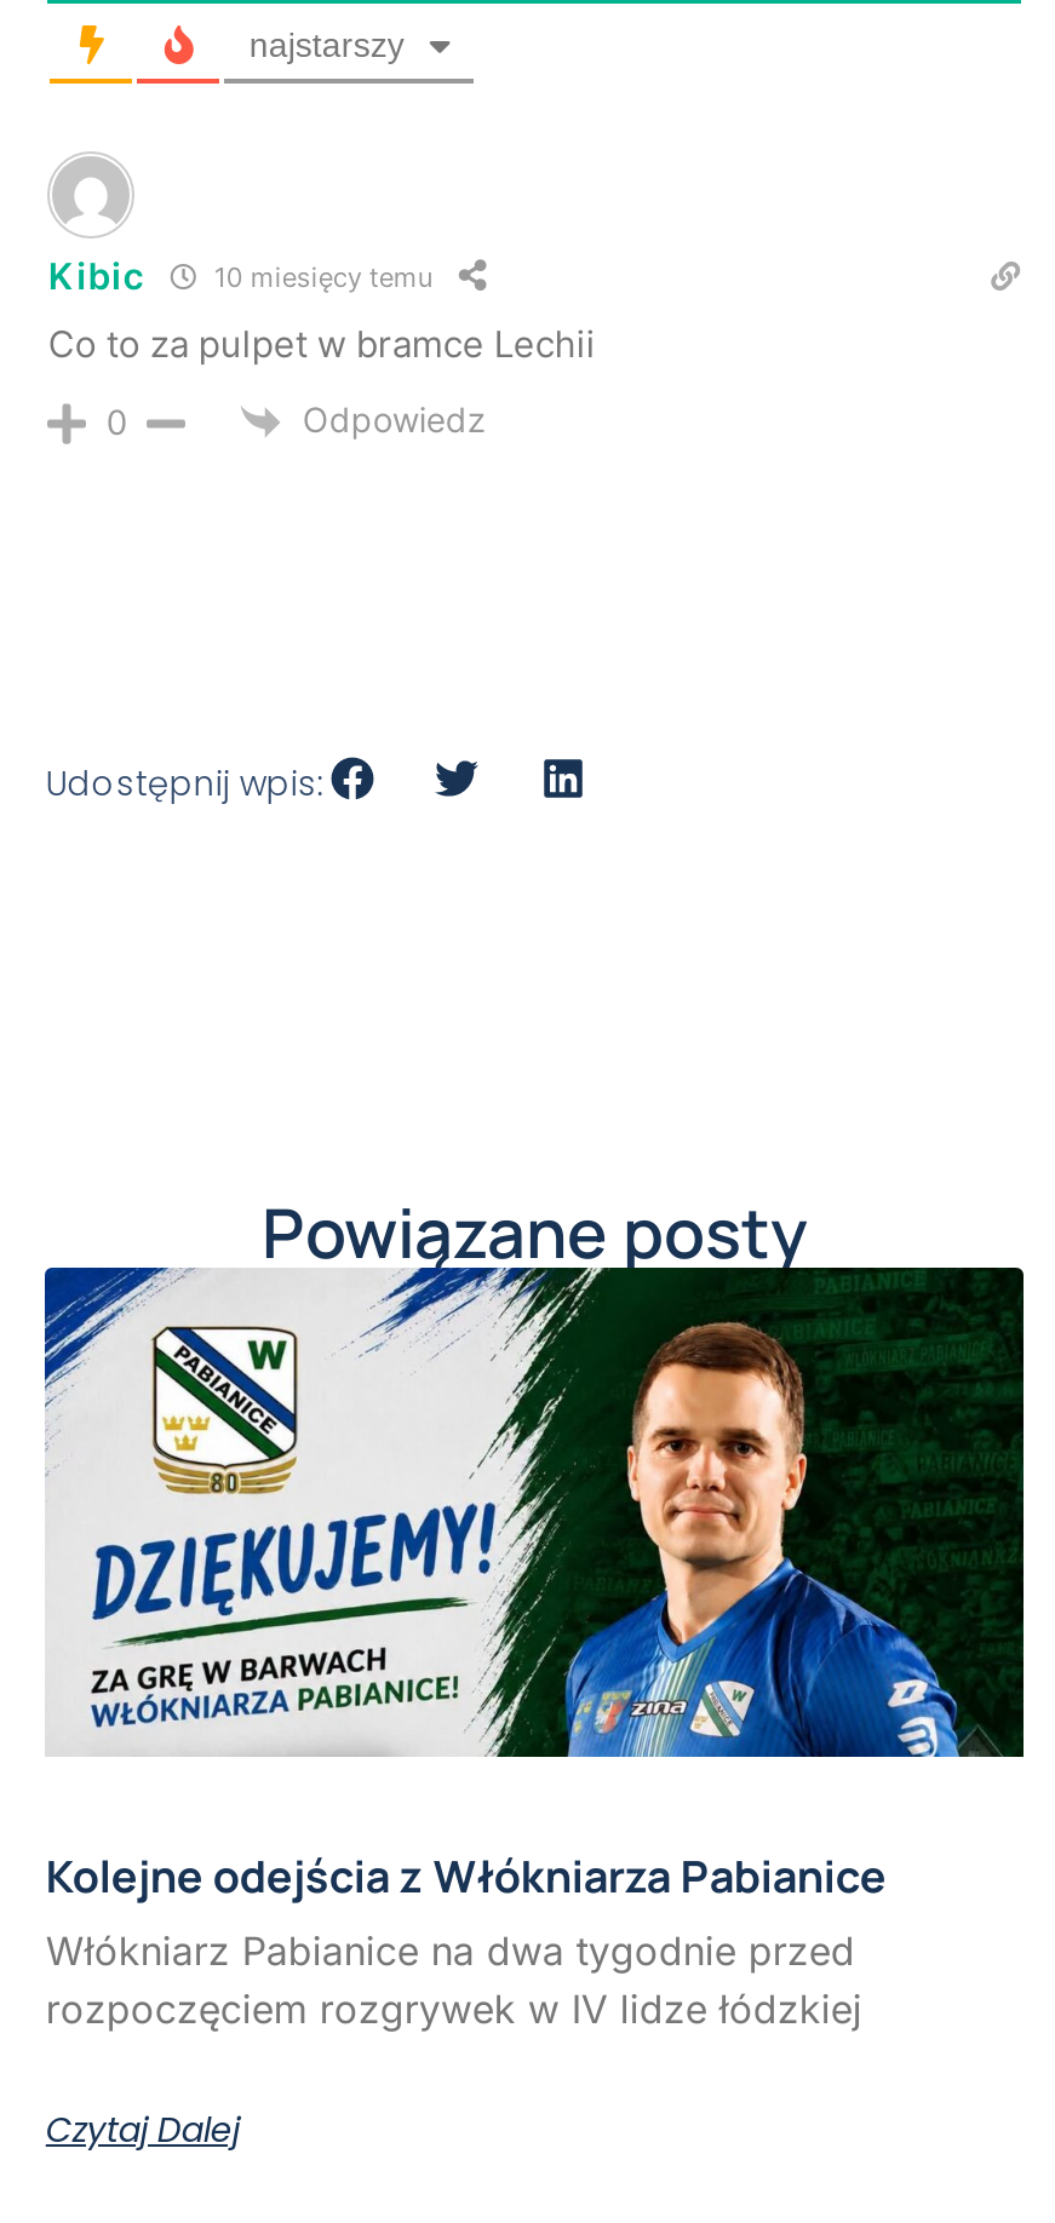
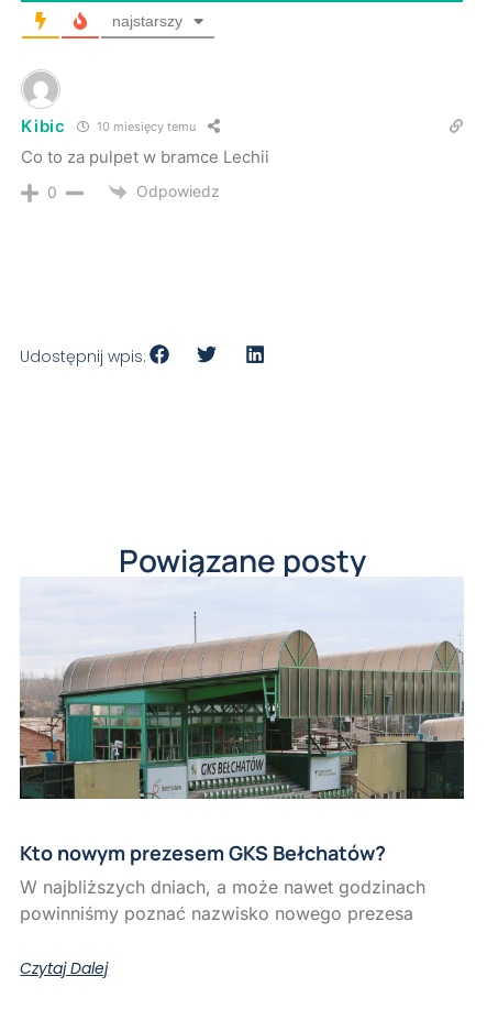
- [image]
- Kolejne odejścia z Włókniarza Pabianice
- Włókniarz Pabianice na dwa tygodnie przed
- rozpoczęciem rozgrywek w IV lidze łódzkiej
+ [image]
+ Kto nowym prezesem GKS Bełchatów?
+ W najbliższych dniach, a może nawet godzinach
+ powinniśmy poznać nazwisko nowego prezesa
